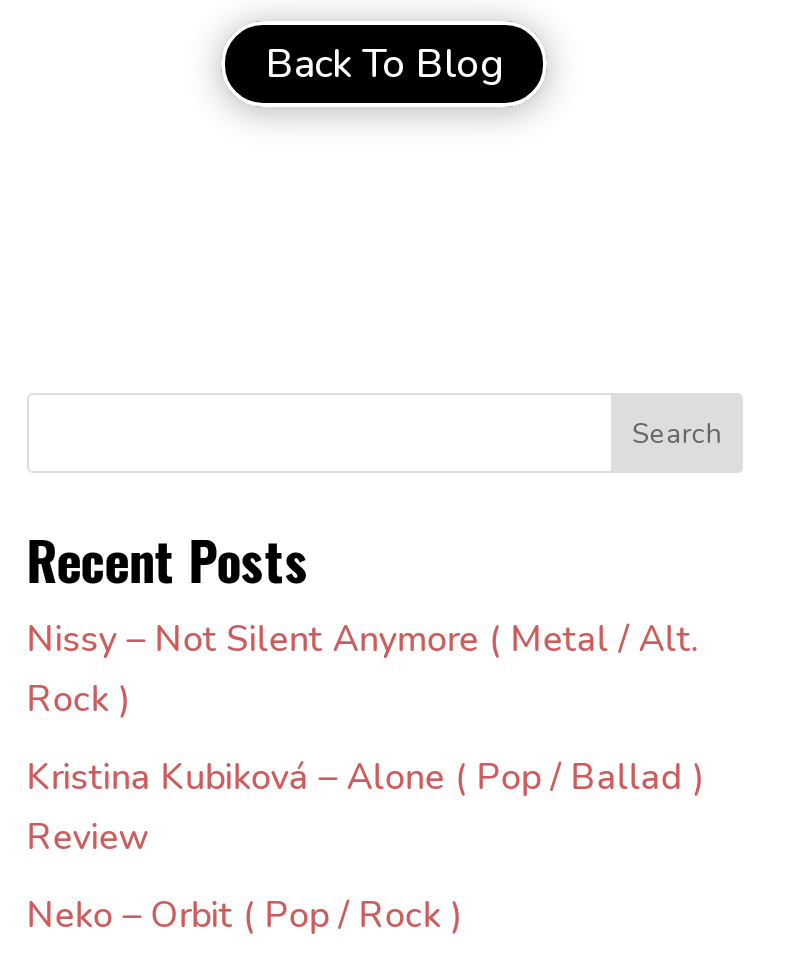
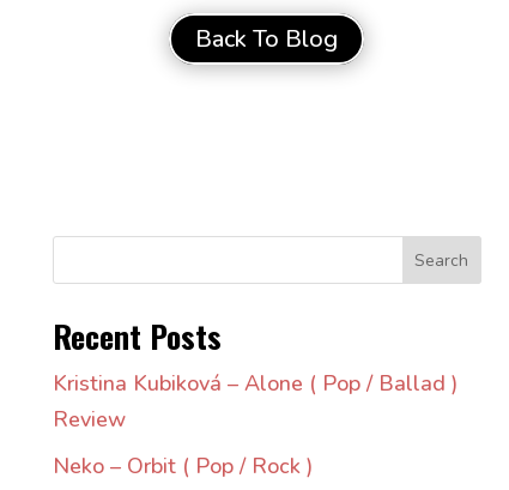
- Nissy – Not Silent Anymore ( Metal / Alt.
- Rock )
